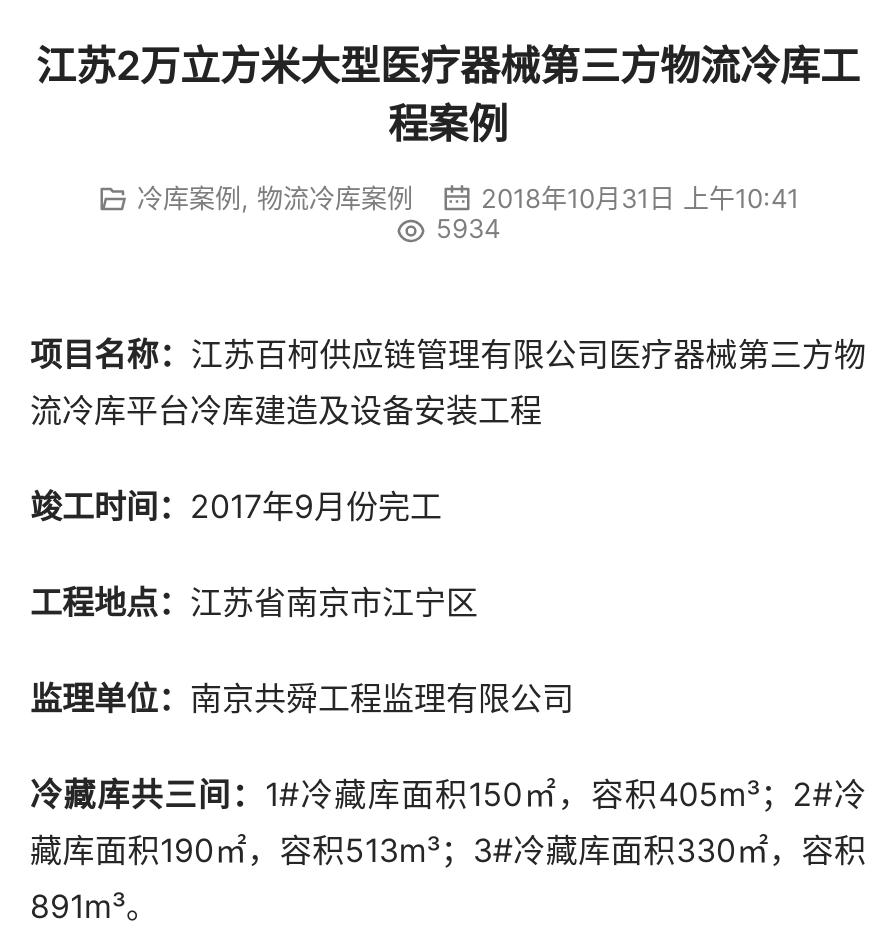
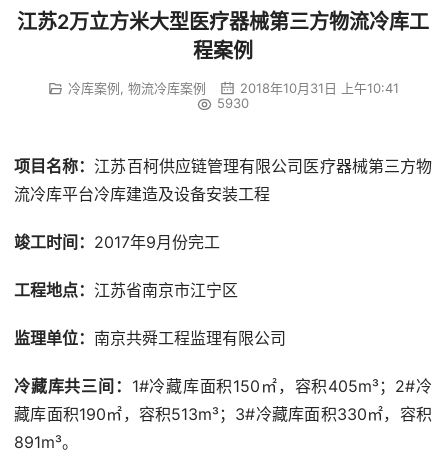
- 5934
+ 5930
